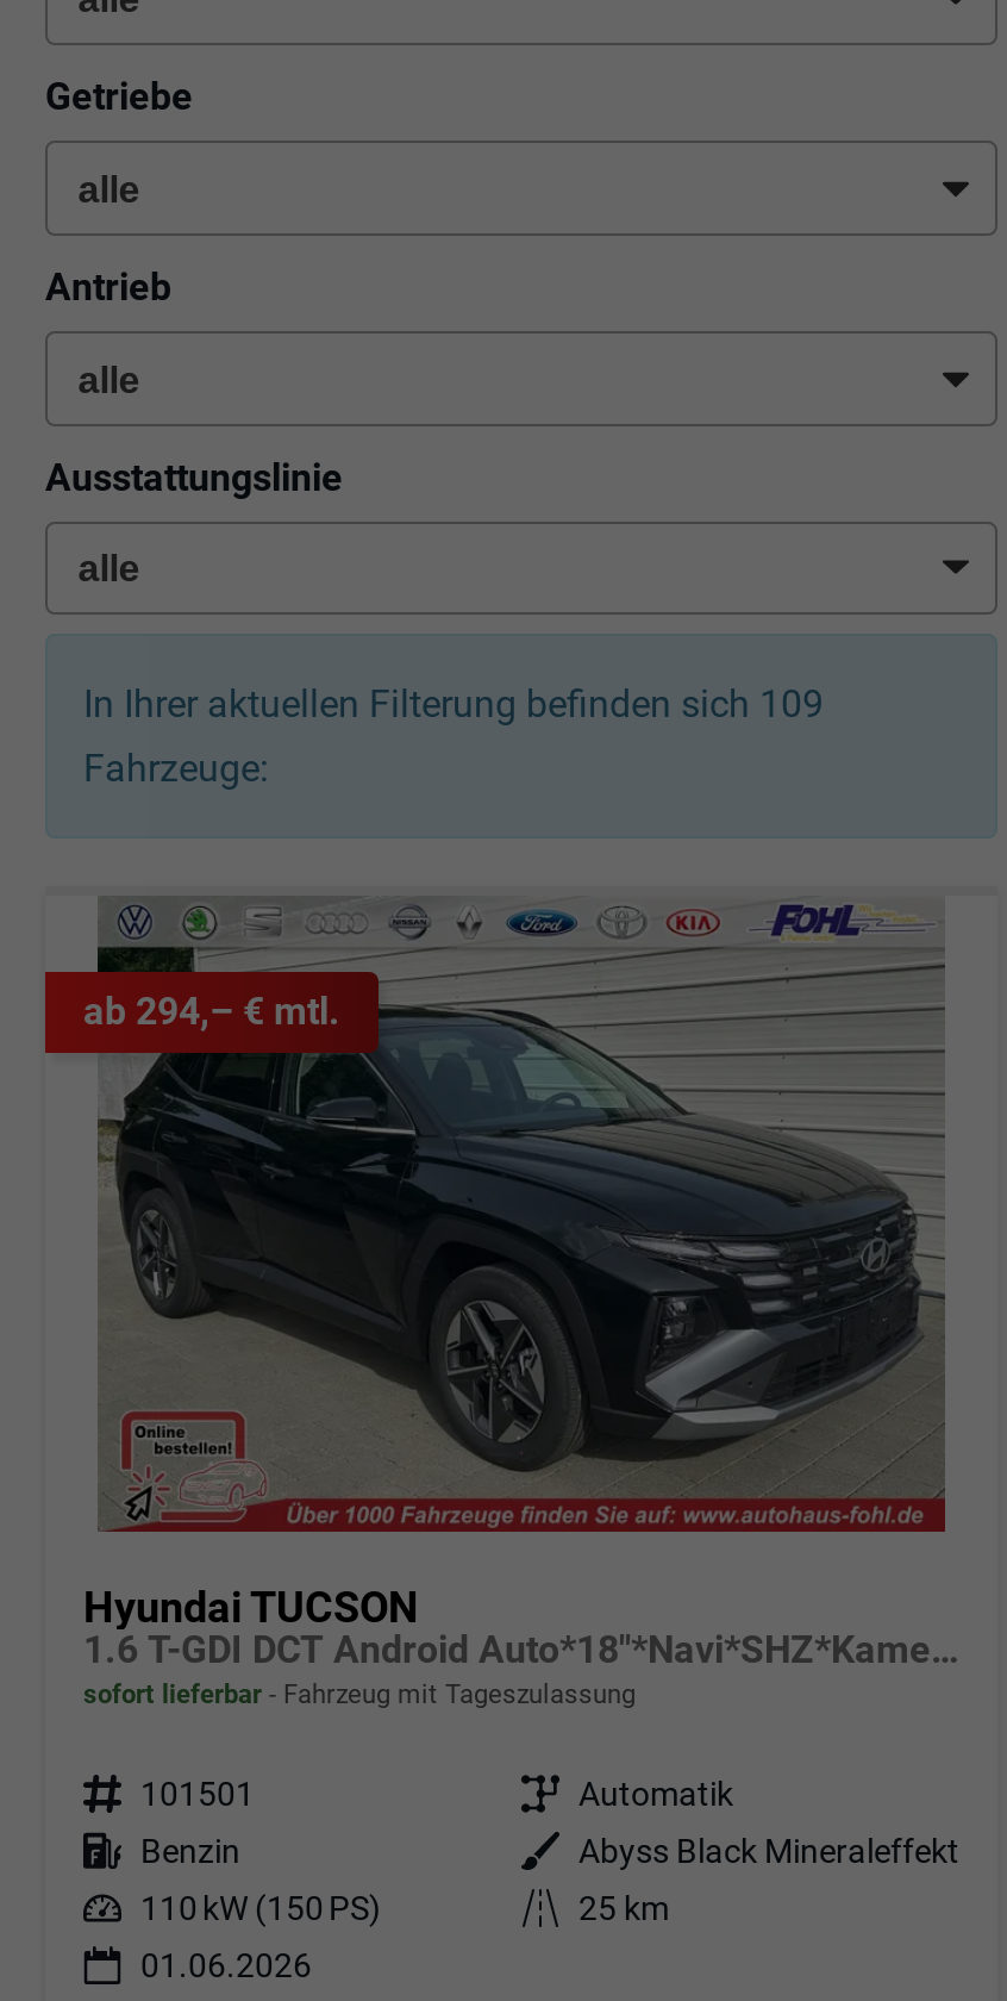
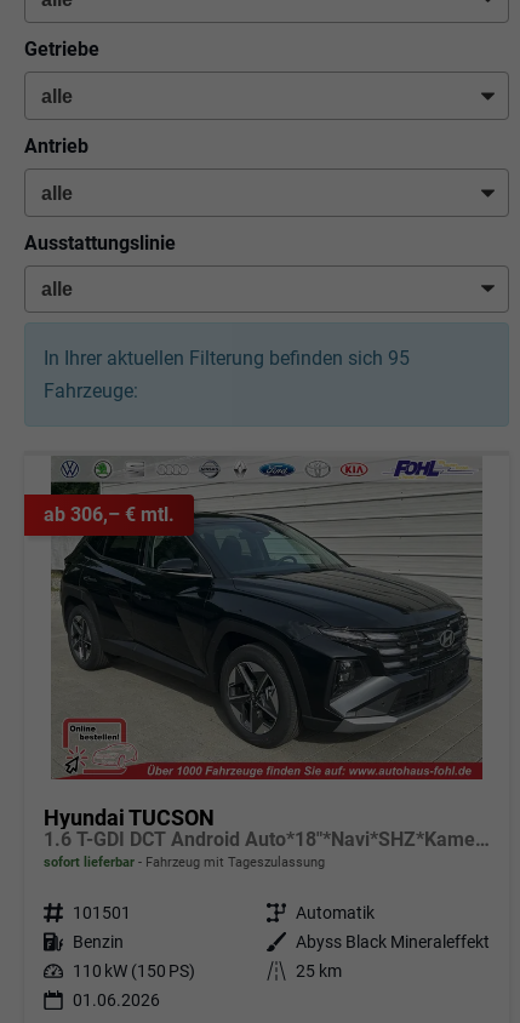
- In Ihrer aktuellen Filterung befinden sich 109
+ In Ihrer aktuellen Filterung befinden sich 95

- ab 294,– € mtl.
+ ab 306,– € mtl.
